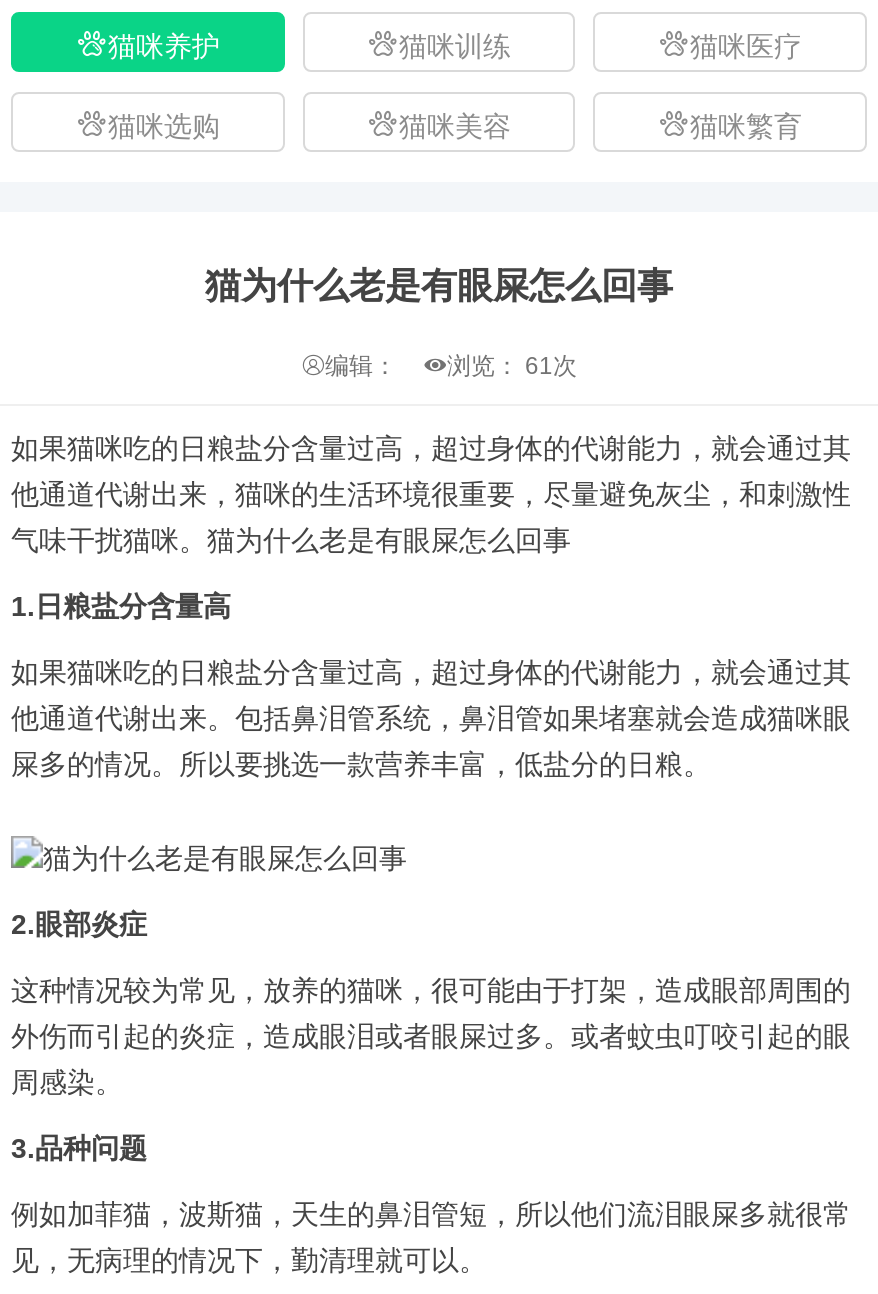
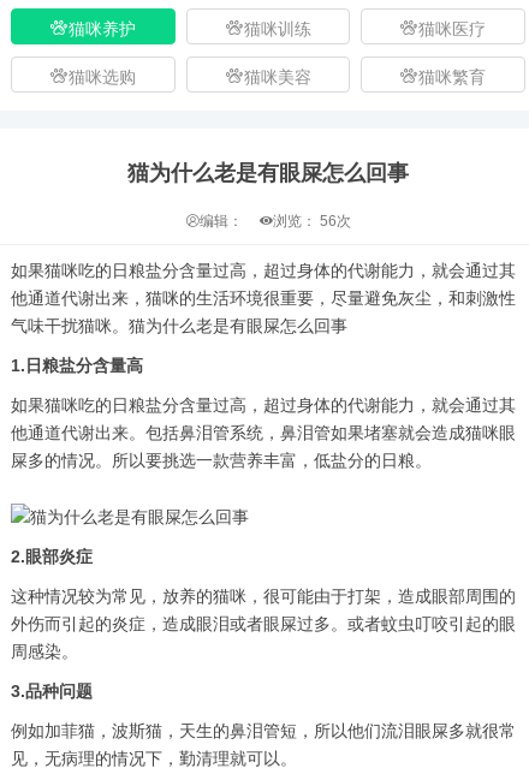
- 编辑： 浏览：61次
+ 编辑： 浏览：56次
